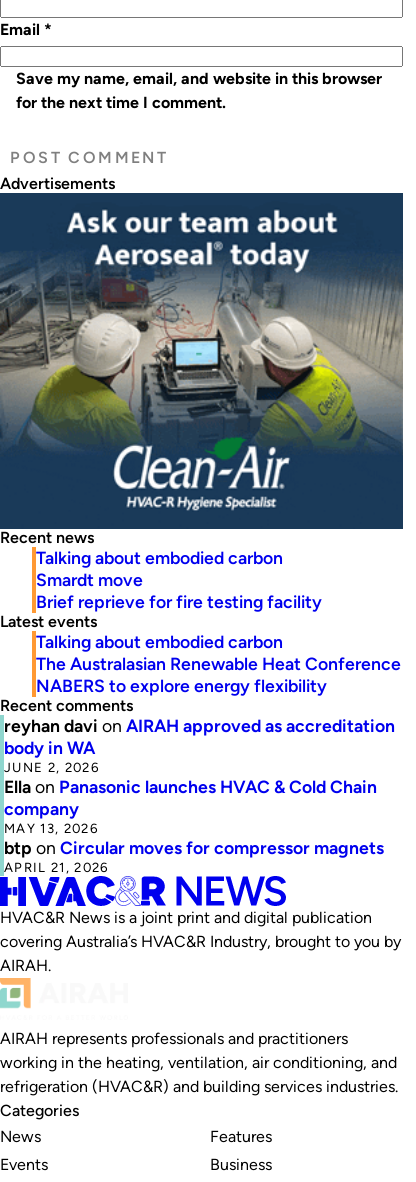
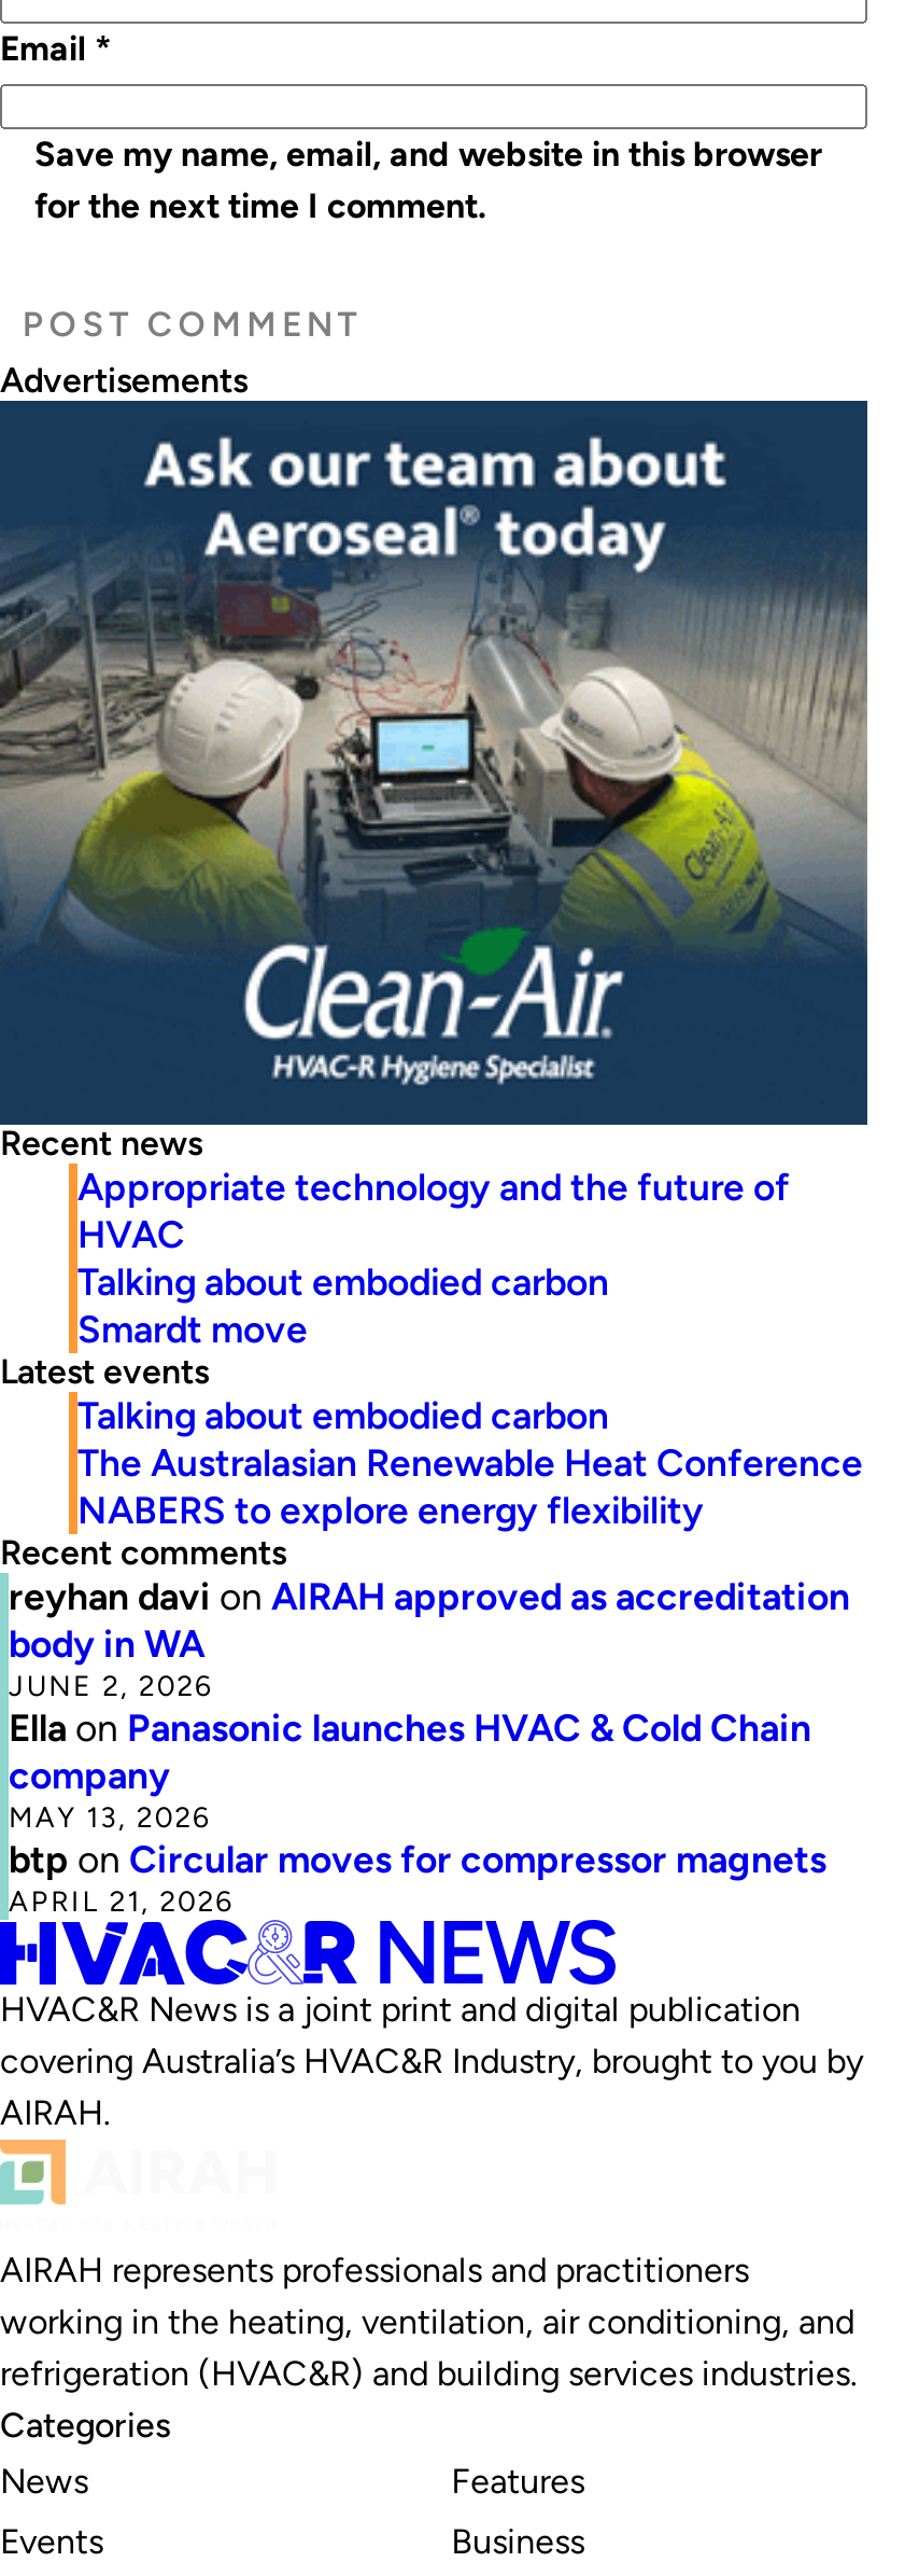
+ Appropriate technology and the future of
+ HVAC

moved down: Talking about embodied carbon | Smardt move

- Brief reprieve for fire testing facility
